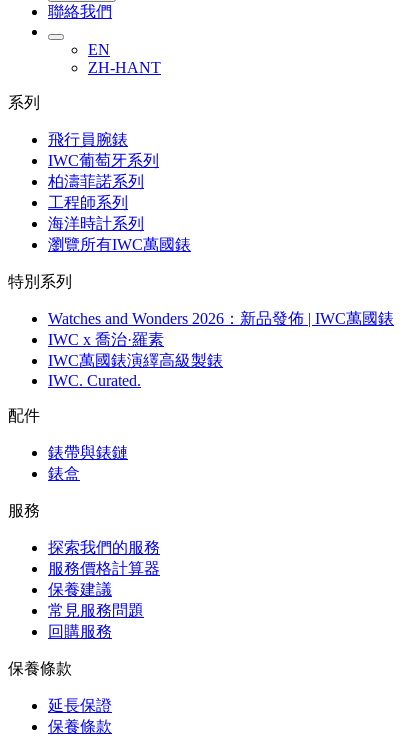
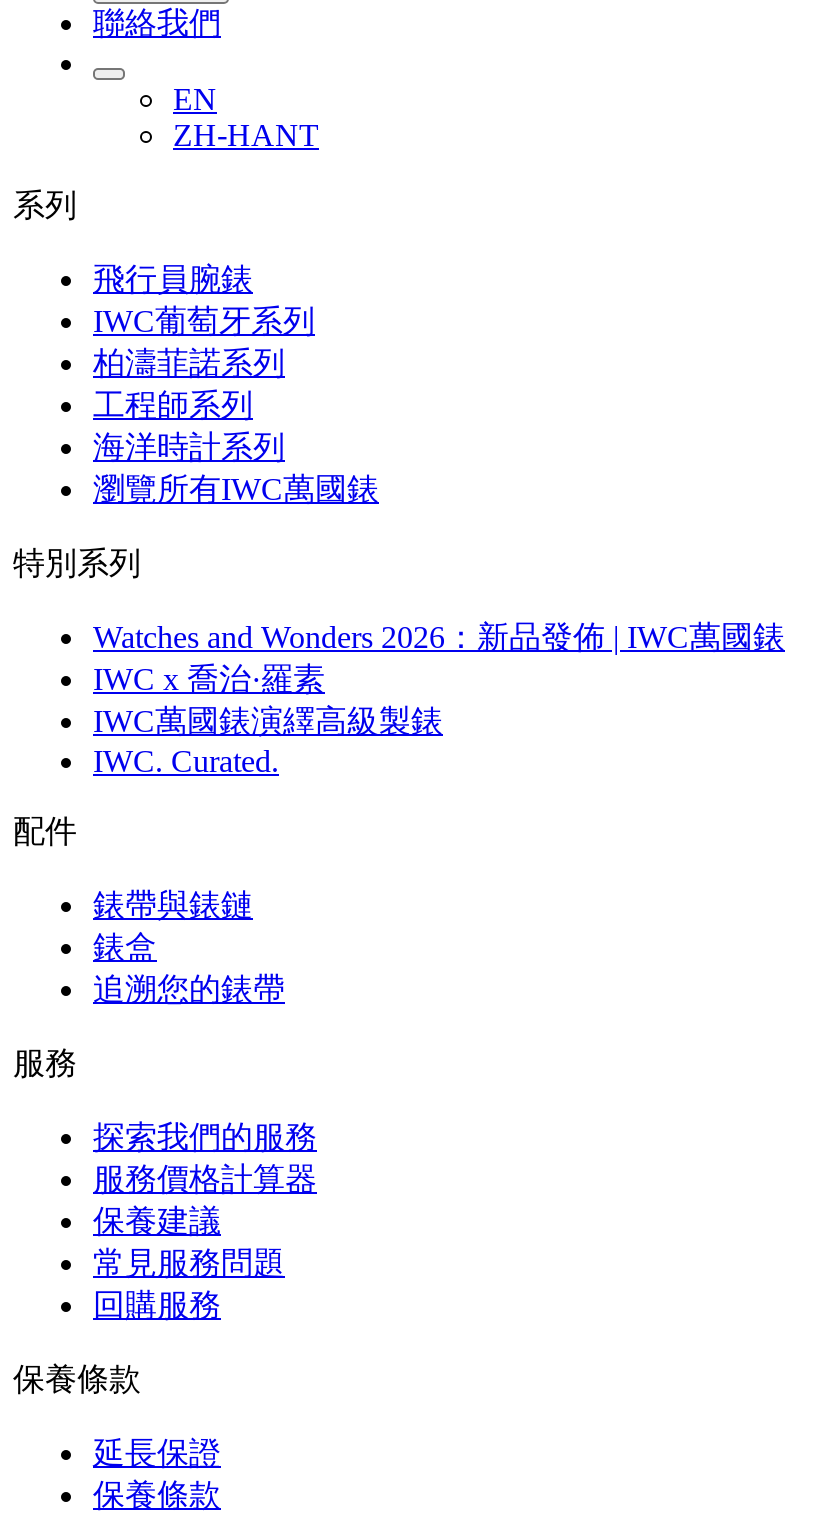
+ 追溯您的錶帶
